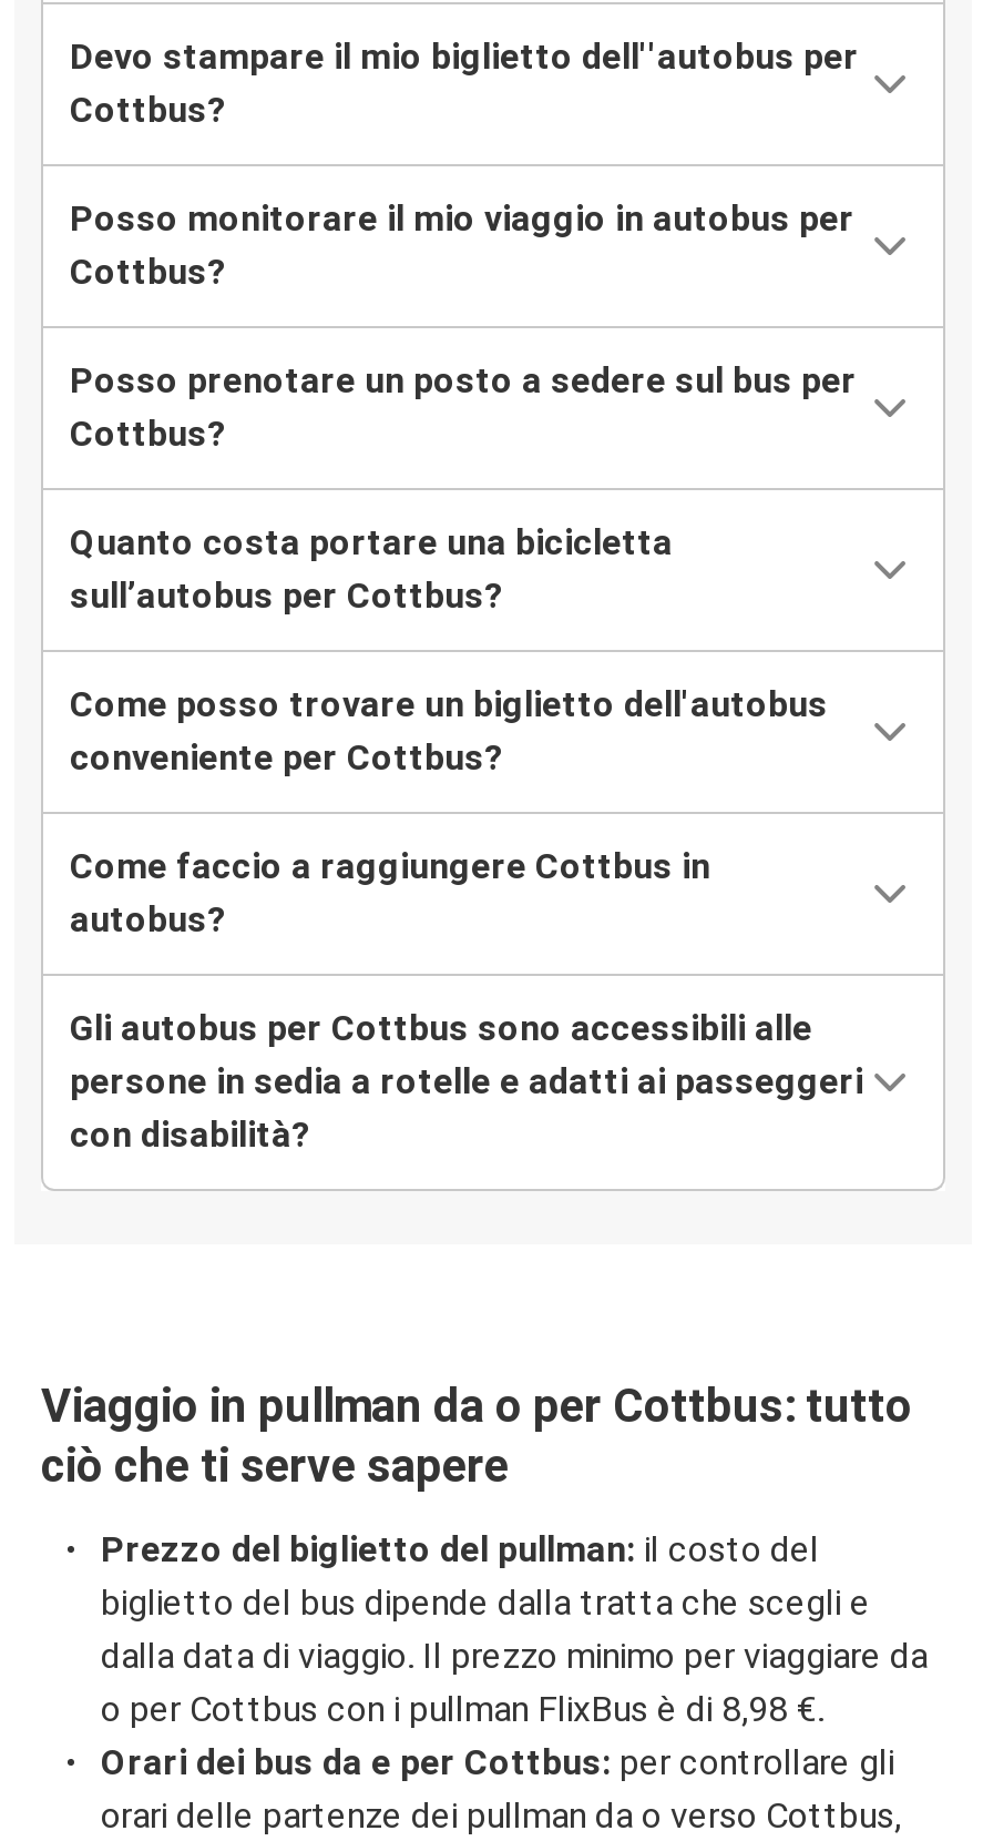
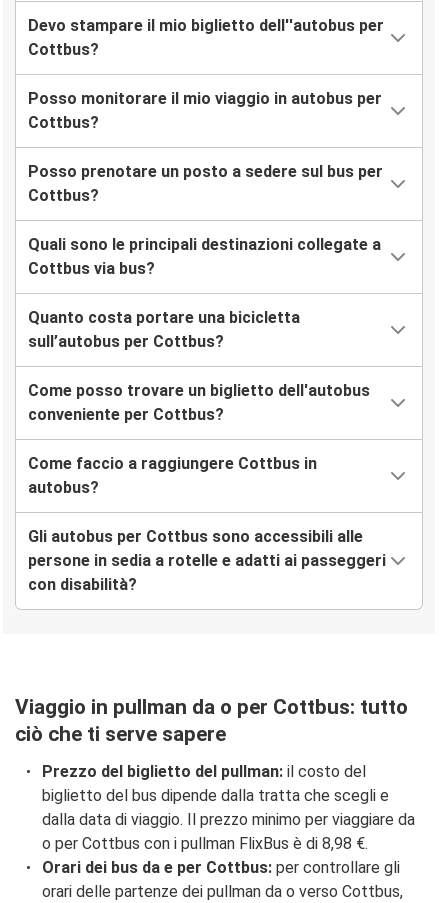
+ Quali sono le principali destinazioni collegate a
+ Cottbus via bus?
